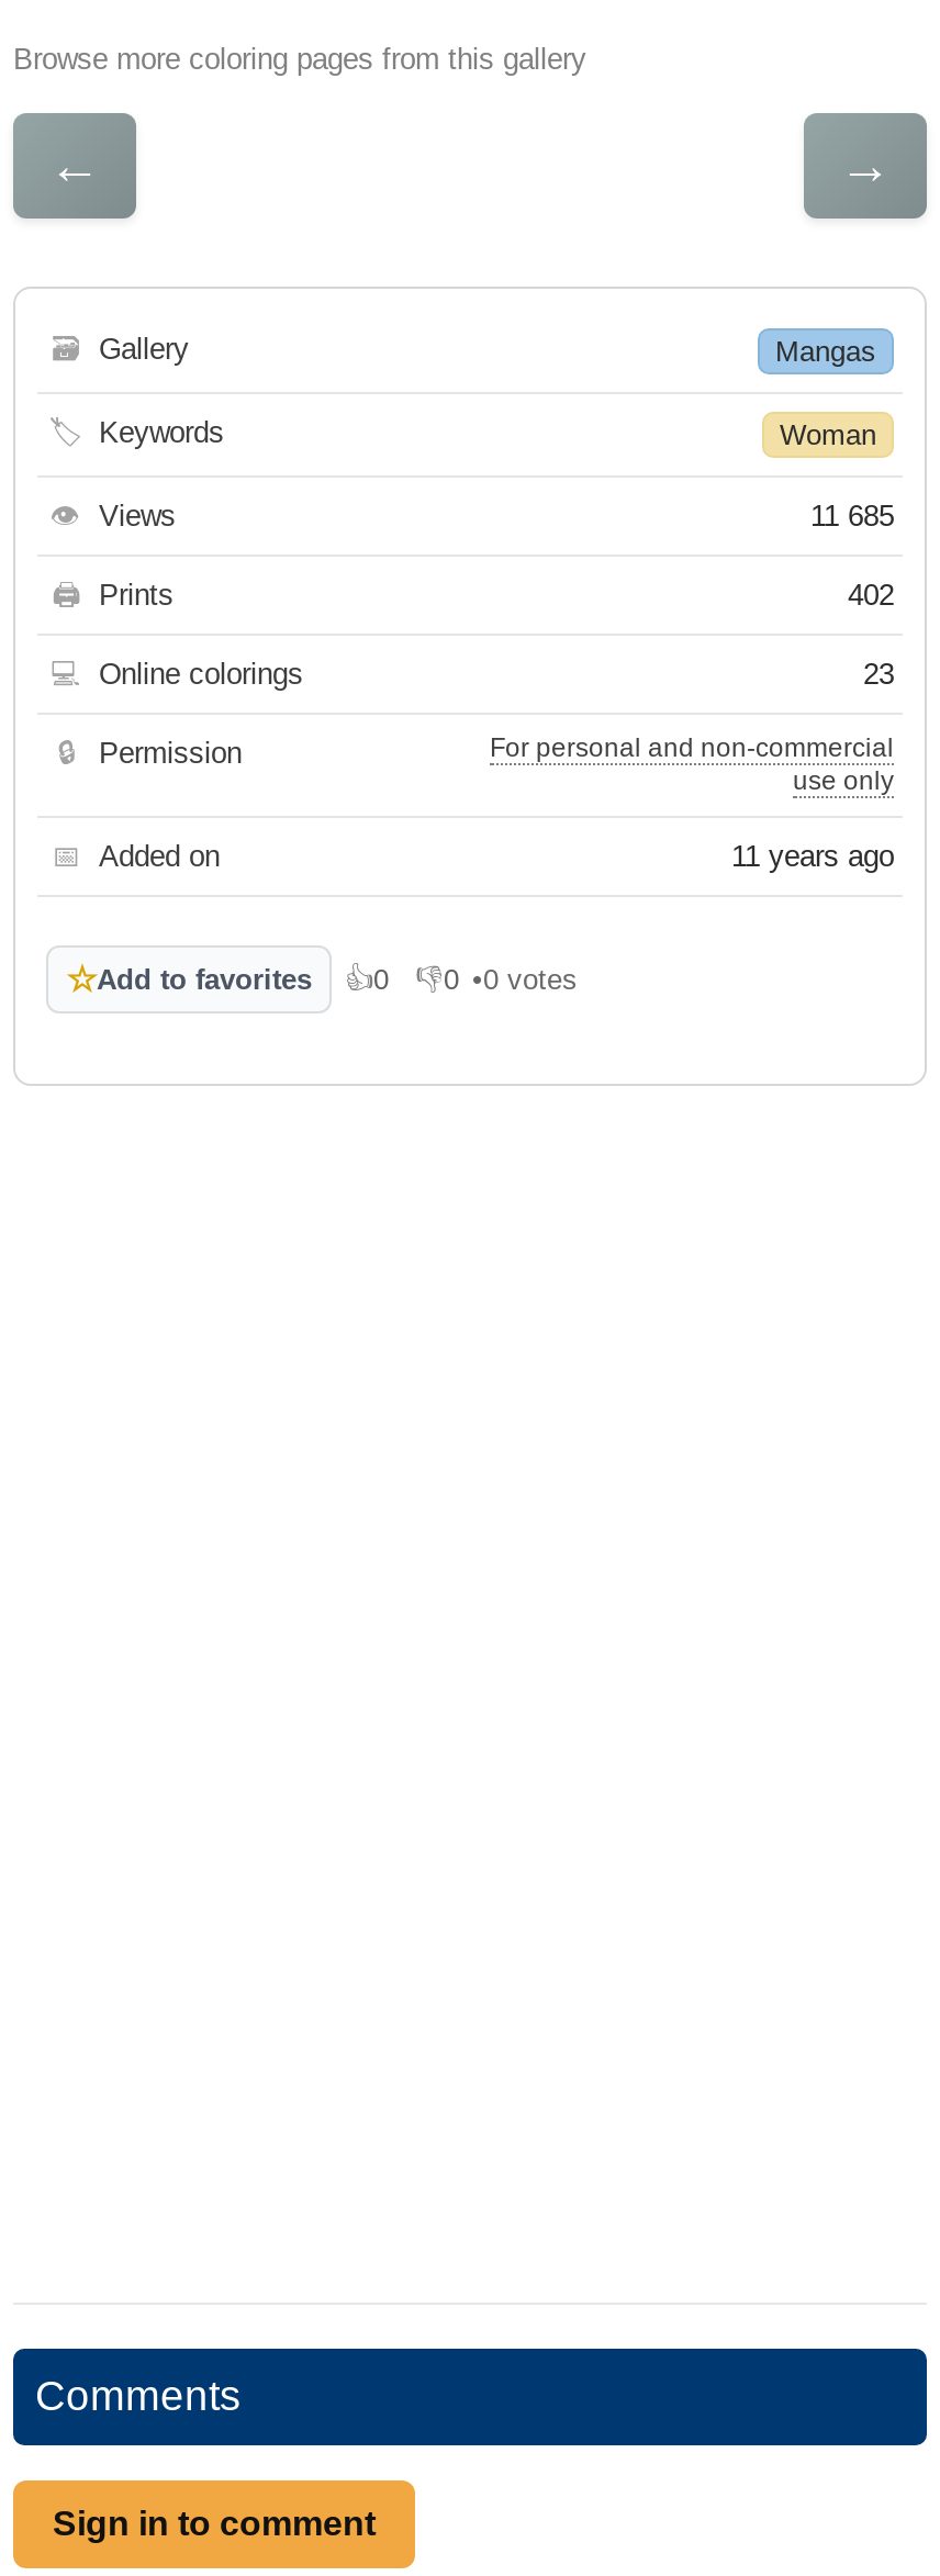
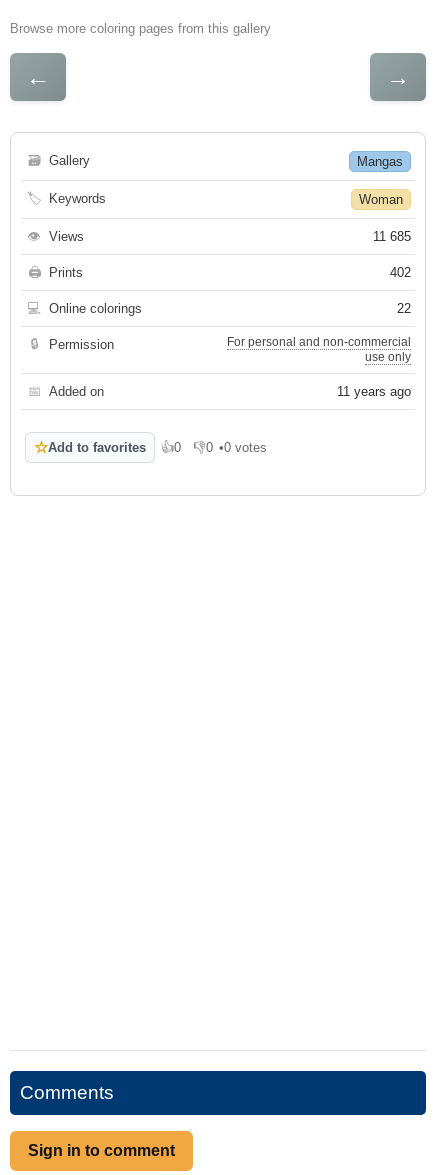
- 23
+ 22
